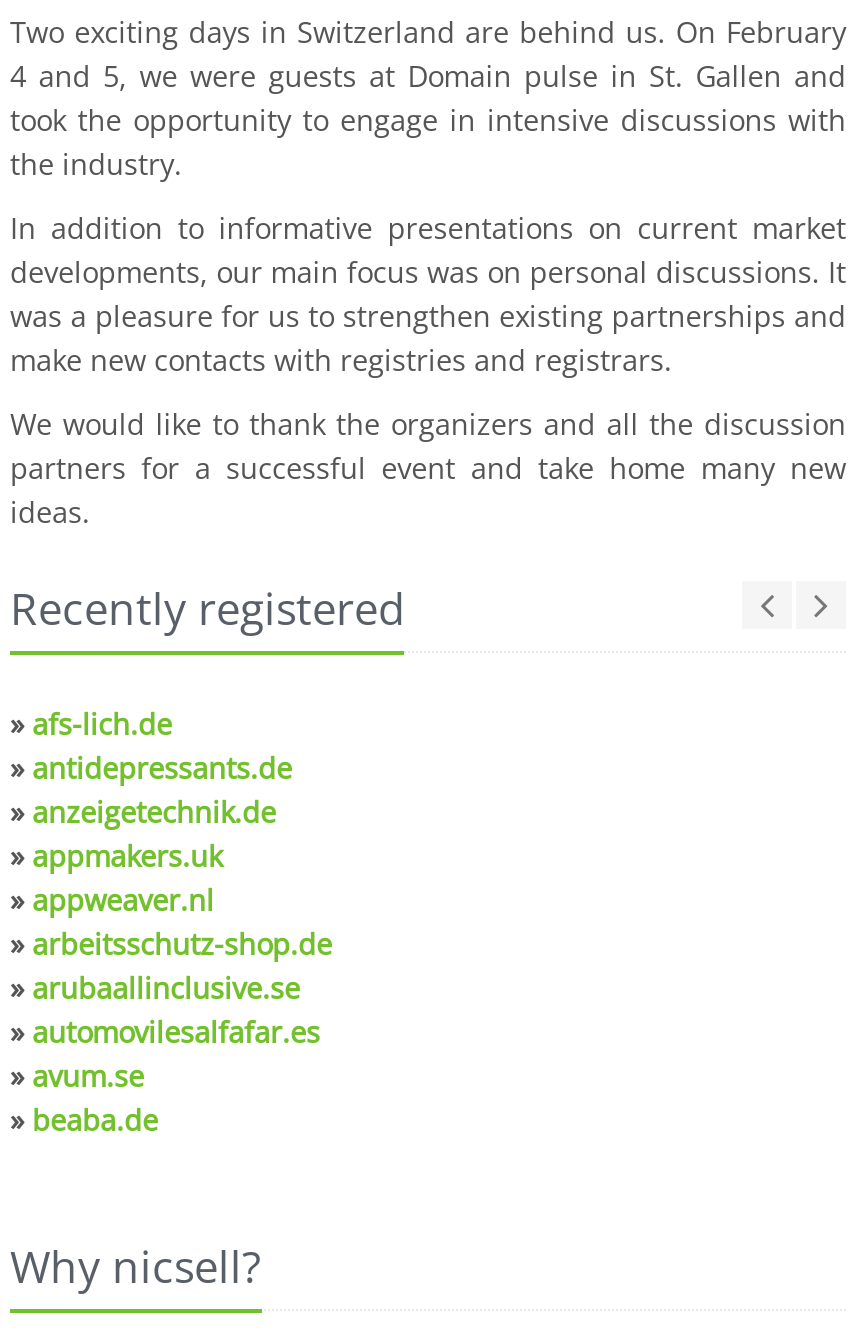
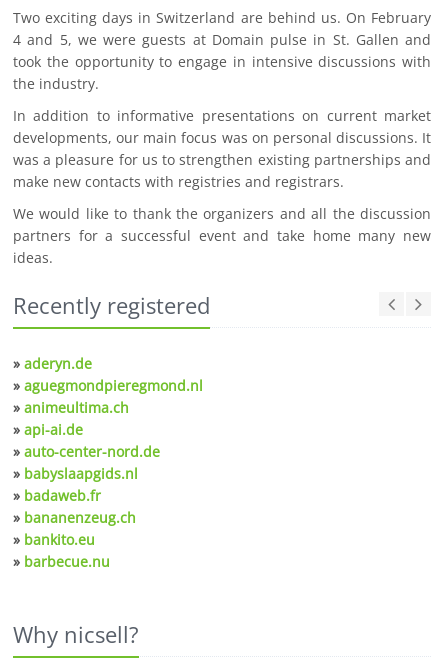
- » afs-lich.de
- » antidepressants.de
- » anzeigetechnik.de
- » appmakers.uk
- » appweaver.nl
- » arbeitsschutz-shop.de
- » arubaallinclusive.se
- » automovilesalfafar.es
- » avum.se
- » beaba.de
+ » aderyn.de
+ » aguegmondpieregmond.nl
+ » animeultima.ch
+ » api-ai.de
+ » auto-center-nord.de
+ » babyslaapgids.nl
+ » badaweb.fr
+ » bananenzeug.ch
+ » bankito.eu
+ » barbecue.nu
